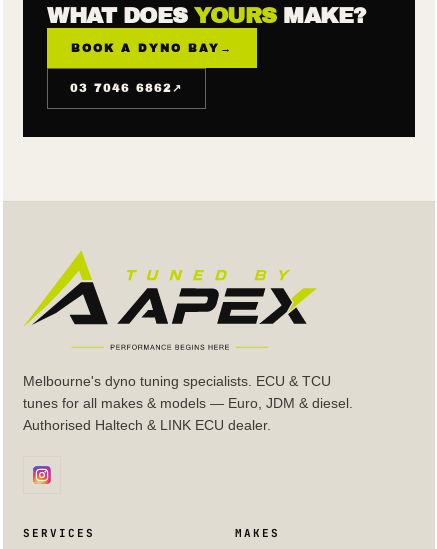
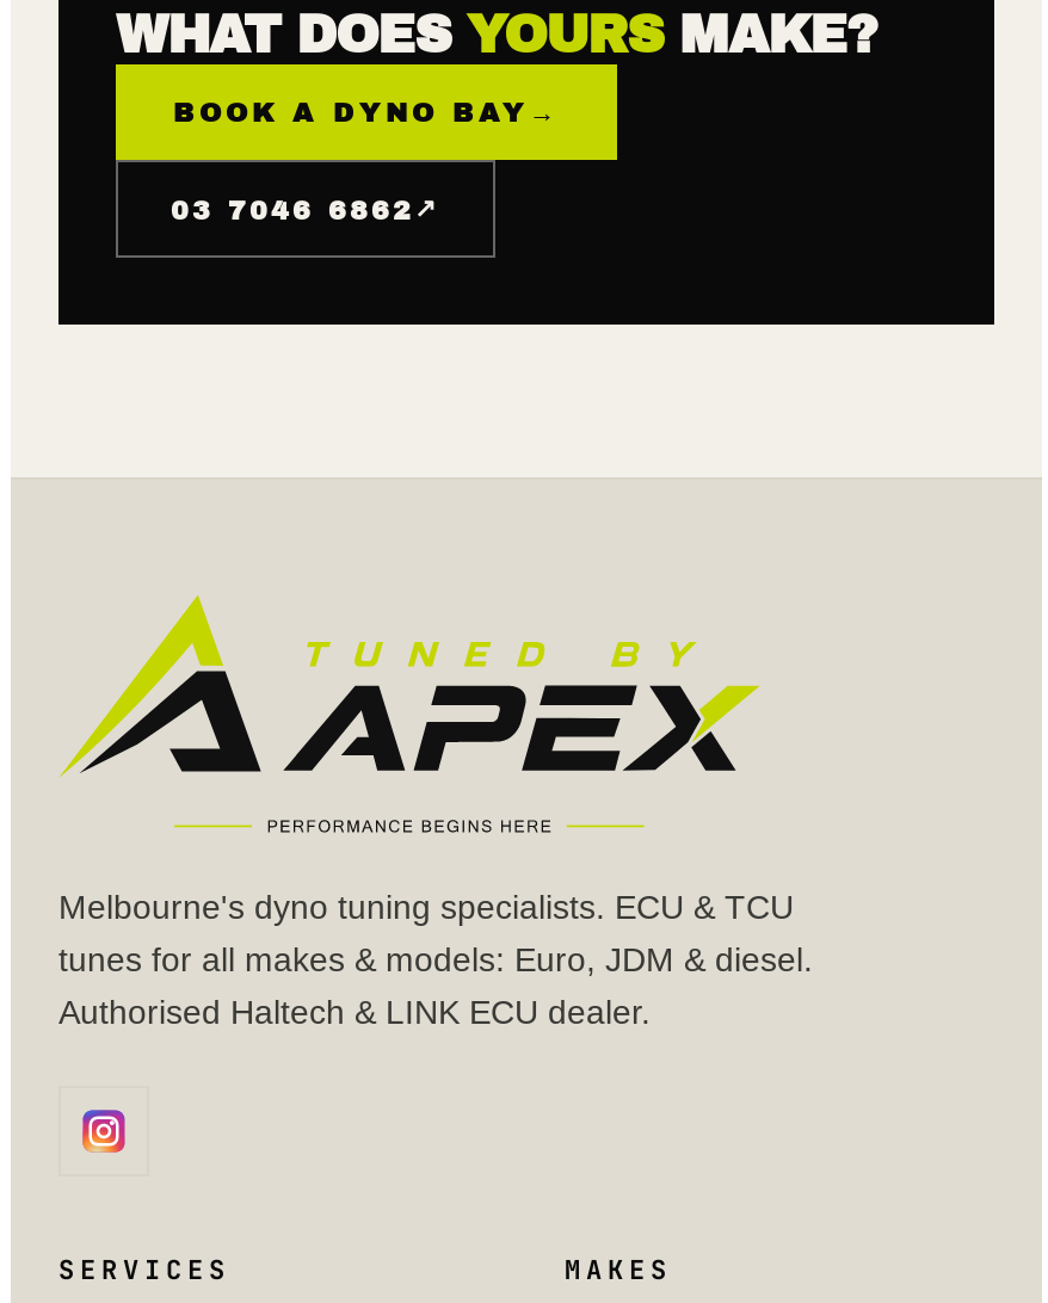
- tunes for all makes & models — Euro, JDM & diesel.
+ tunes for all makes & models: Euro, JDM & diesel.
